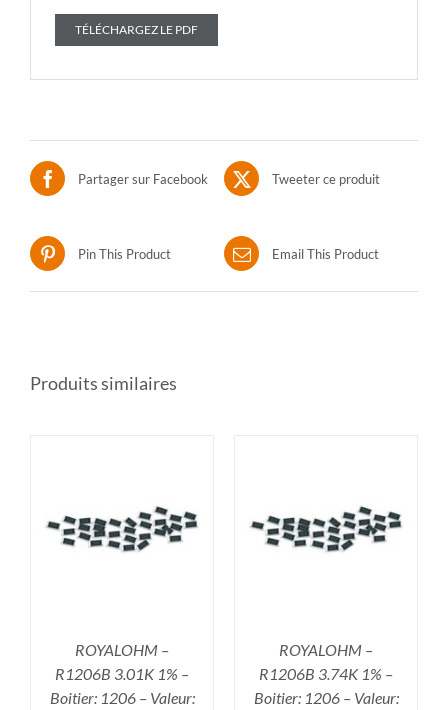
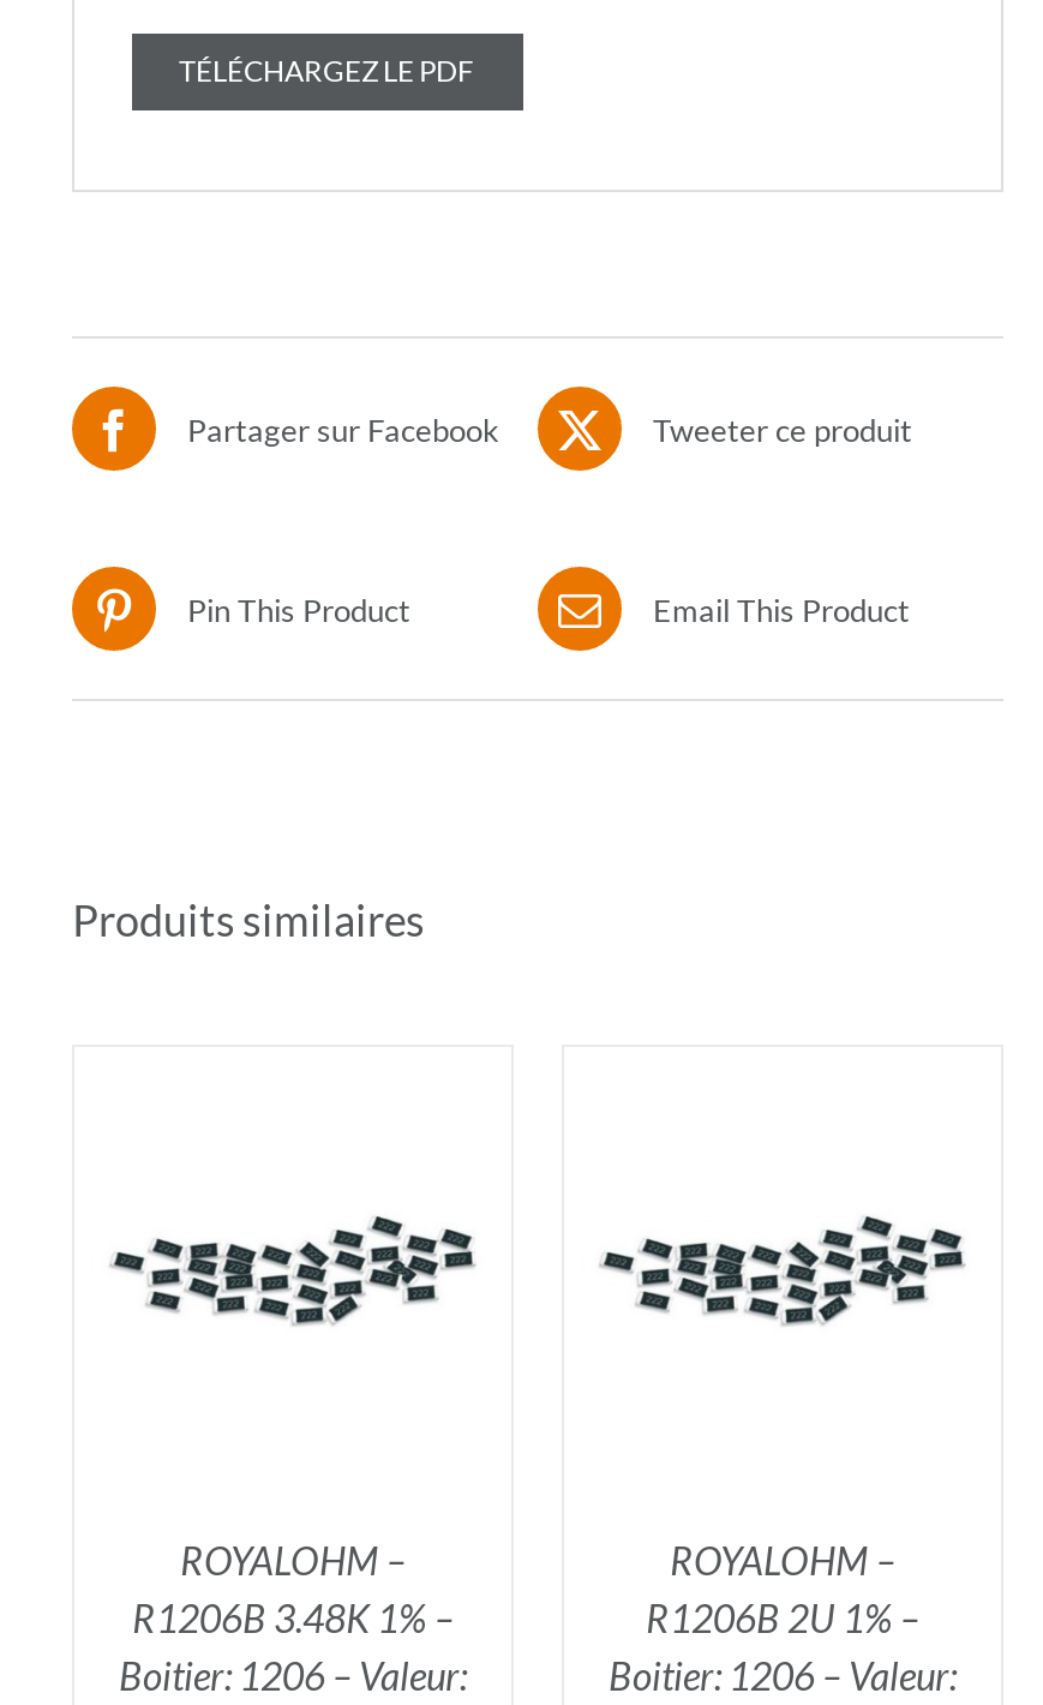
- R1206B 3.01K 1% –
+ R1206B 3.48K 1% –

- R1206B 3.74K 1% –
+ R1206B 2U 1% –
